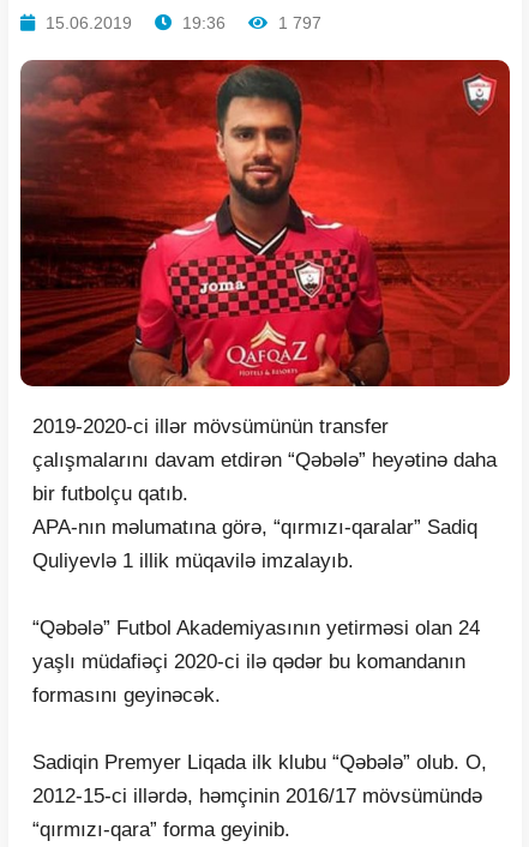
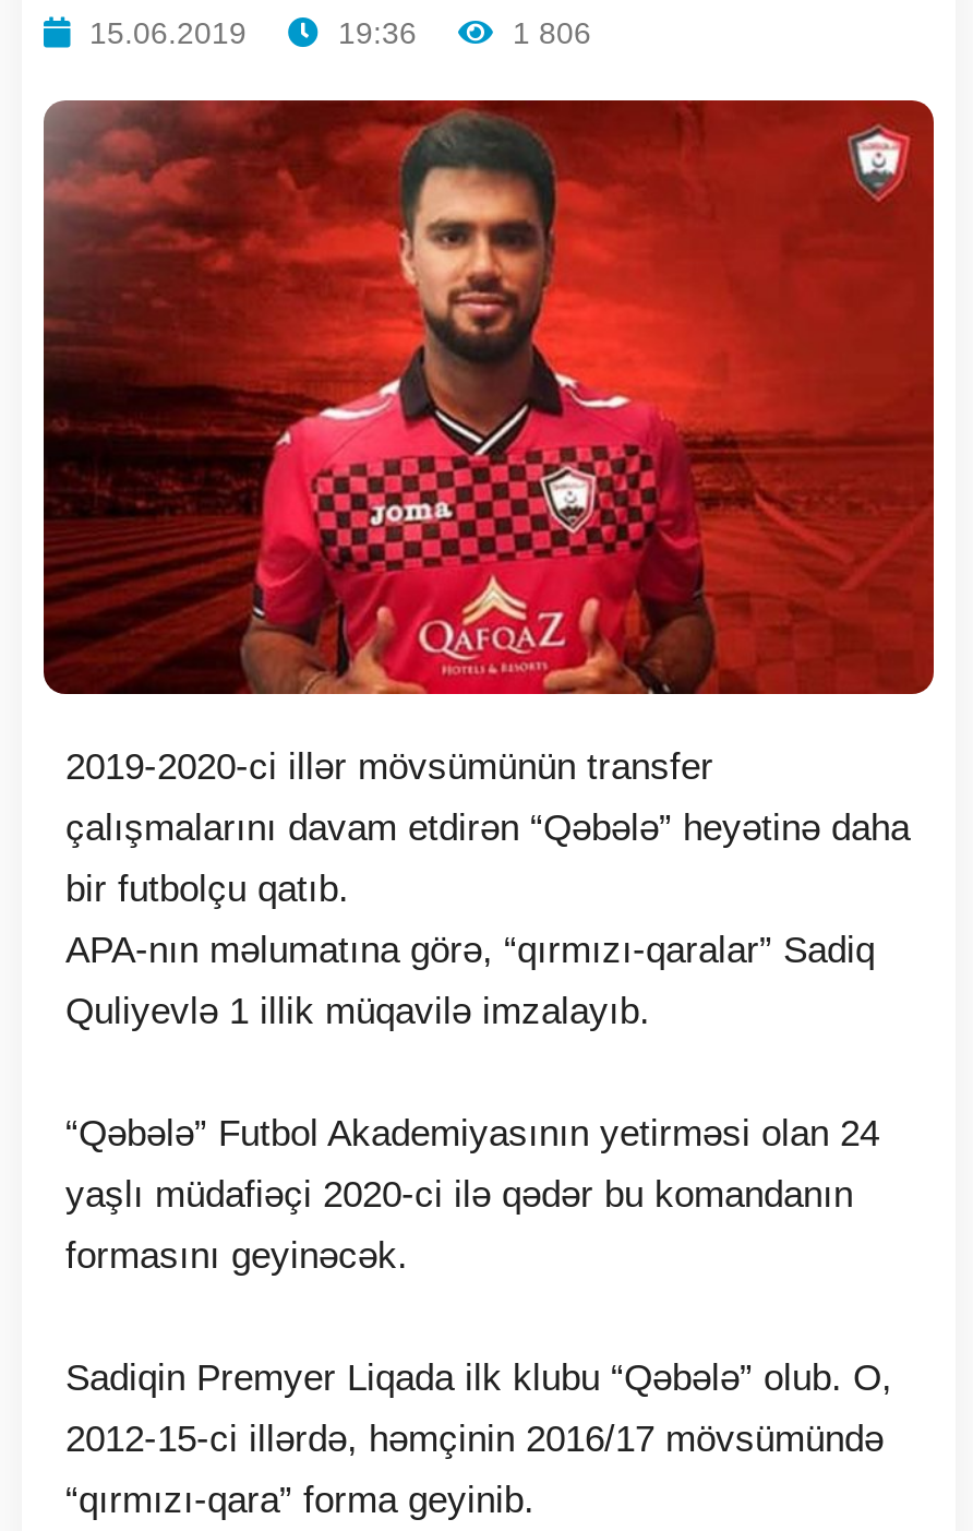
- 1 797
+ 1 806
